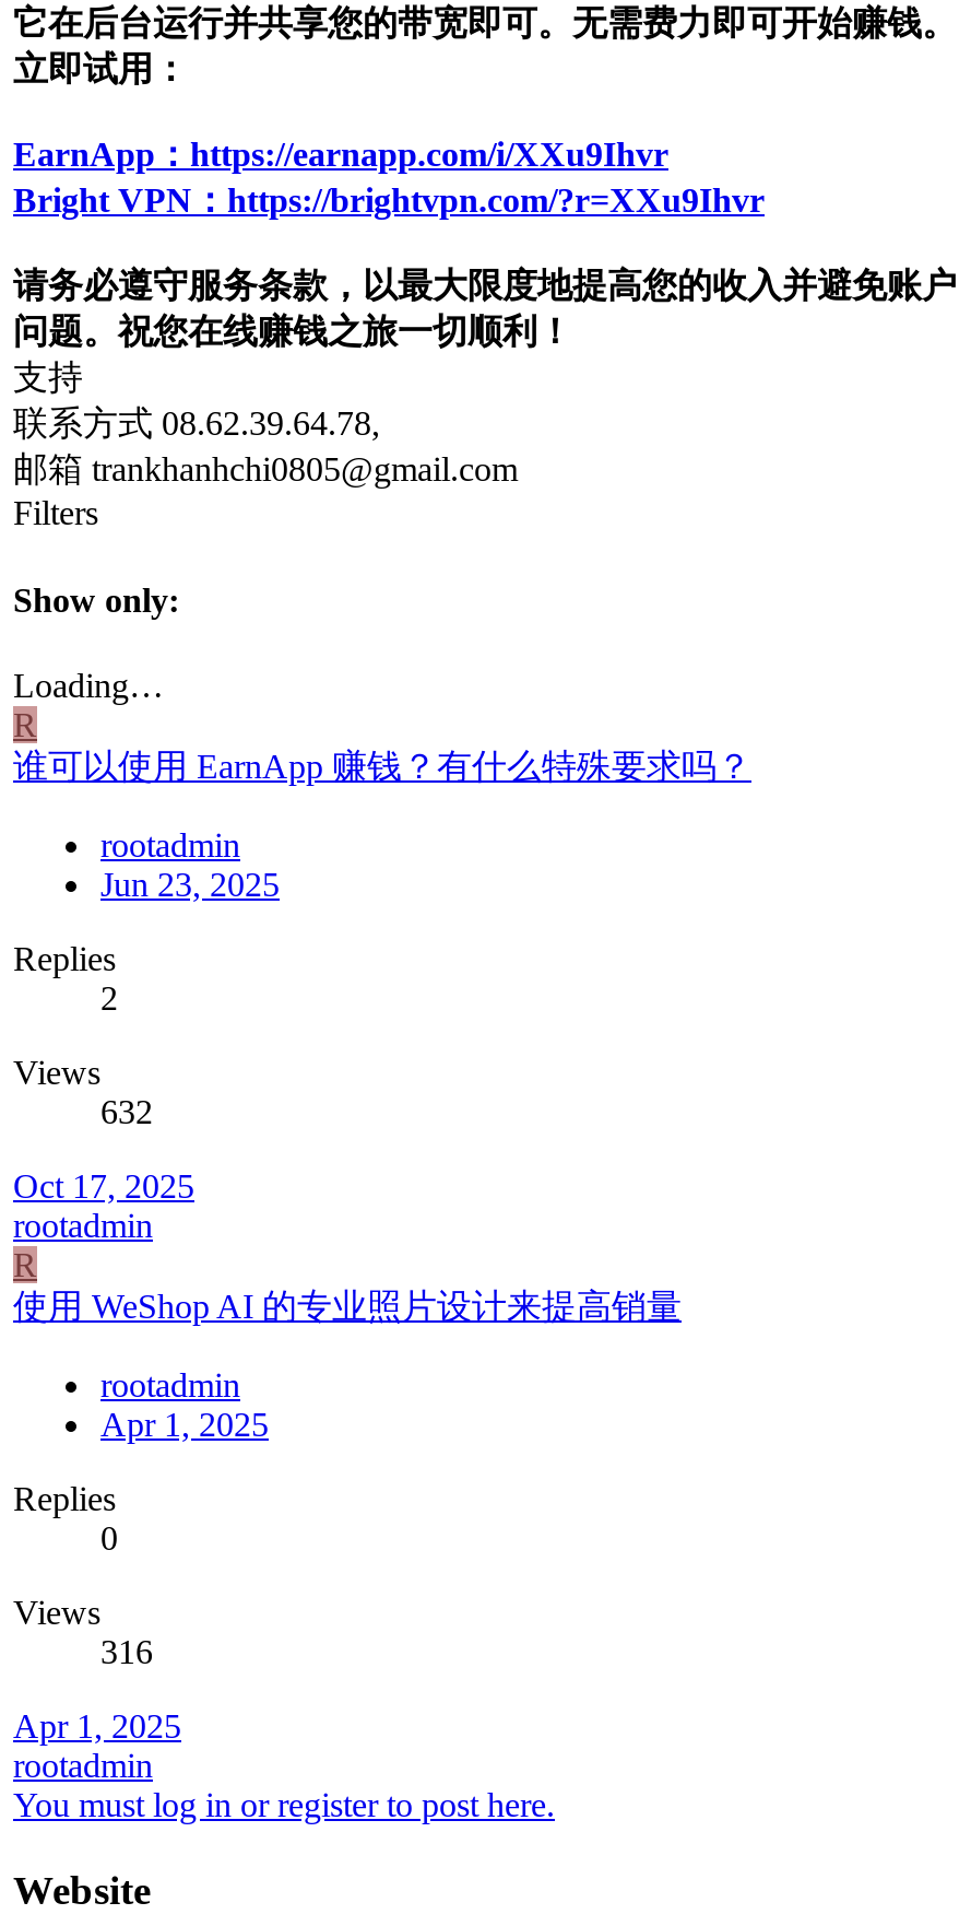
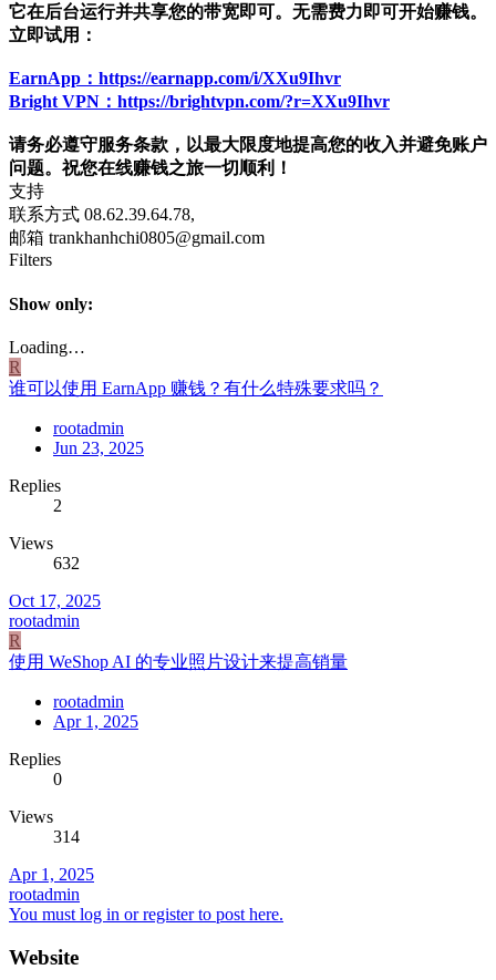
- 316
+ 314
